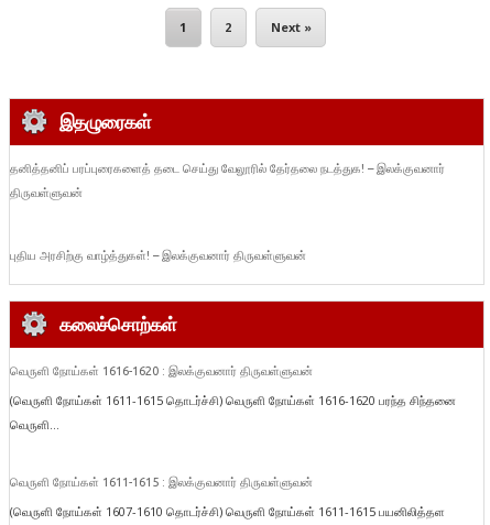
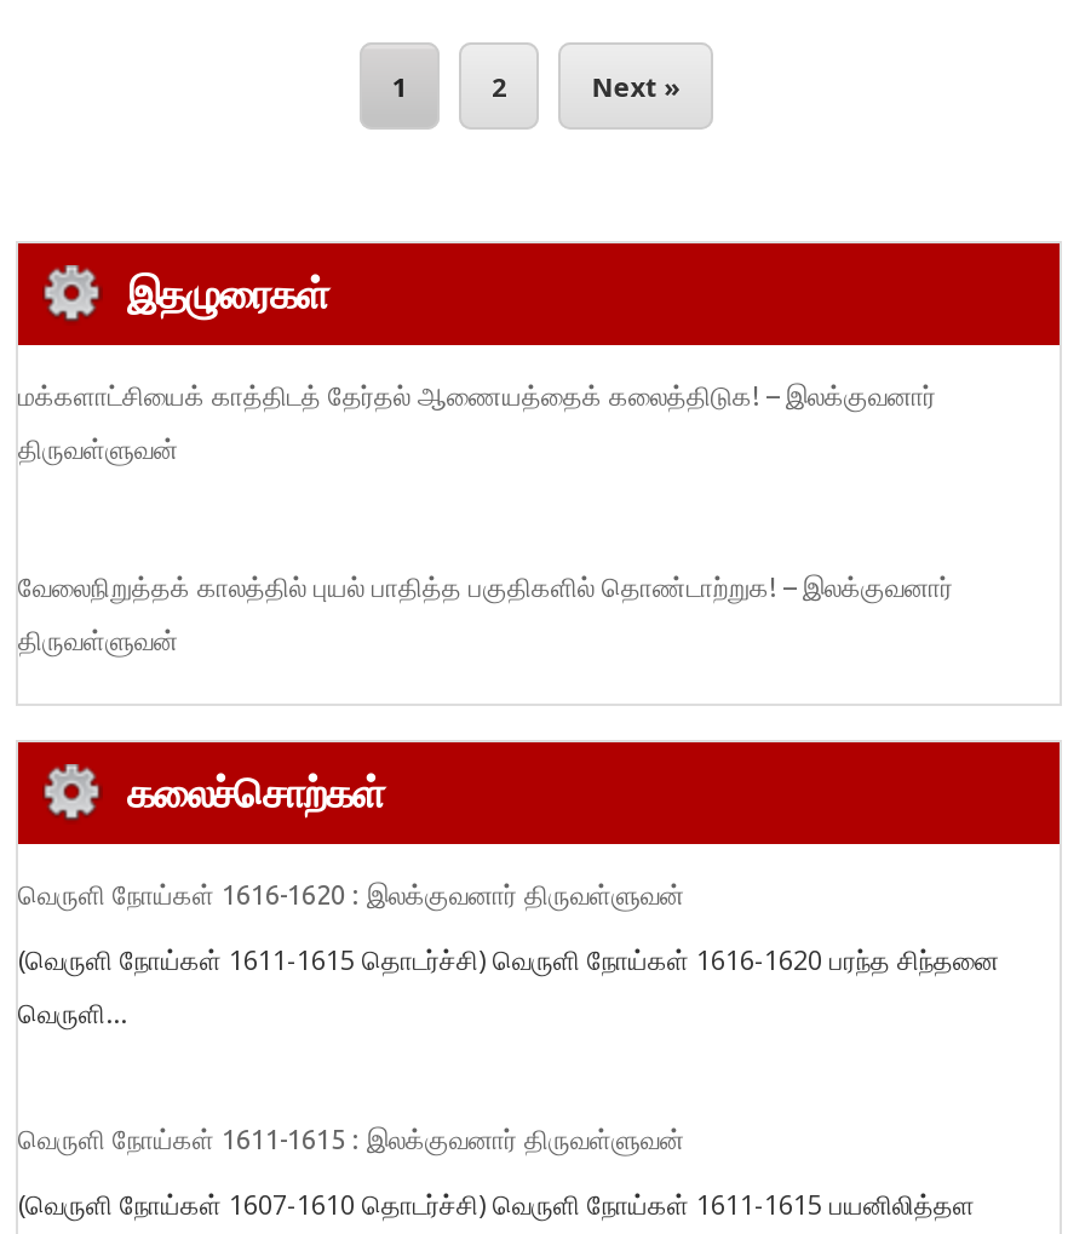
- தனித்தனிப் பரப்புரைகளைத் தடை செய்து வேலூரில் தேர்தலை நடத்துக! – இலக்குவனார்
+ மக்களாட்சியைக் காத்திடத் தேர்தல் ஆணையத்தைக் கலைத்திடுக! – இலக்குவனார்

- புதிய அரசிற்கு வாழ்த்துகள்! – இலக்குவனார் திருவள்ளுவன்
+ வேலைநிறுத்தக் காலத்தில் புயல் பாதித்த பகுதிகளில் தொண்டாற்றுக! – இலக்குவனார்
+ திருவள்ளுவன்
